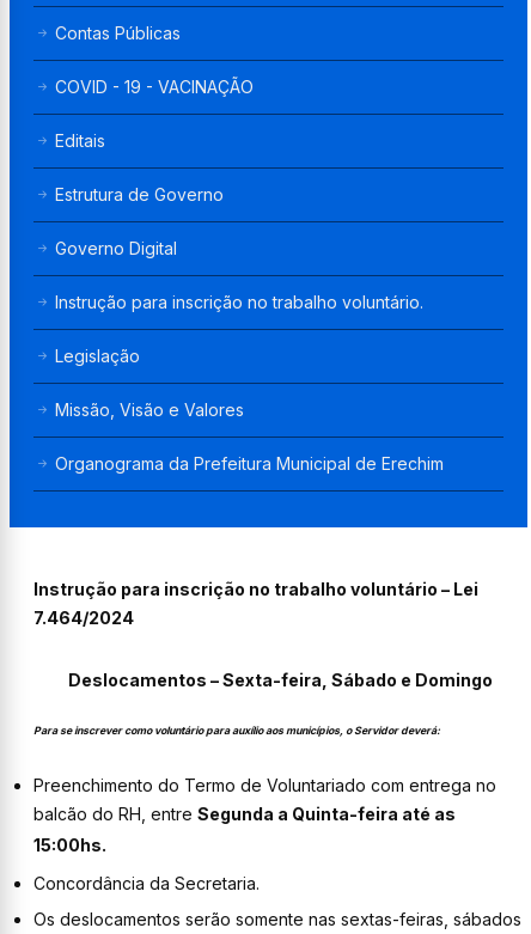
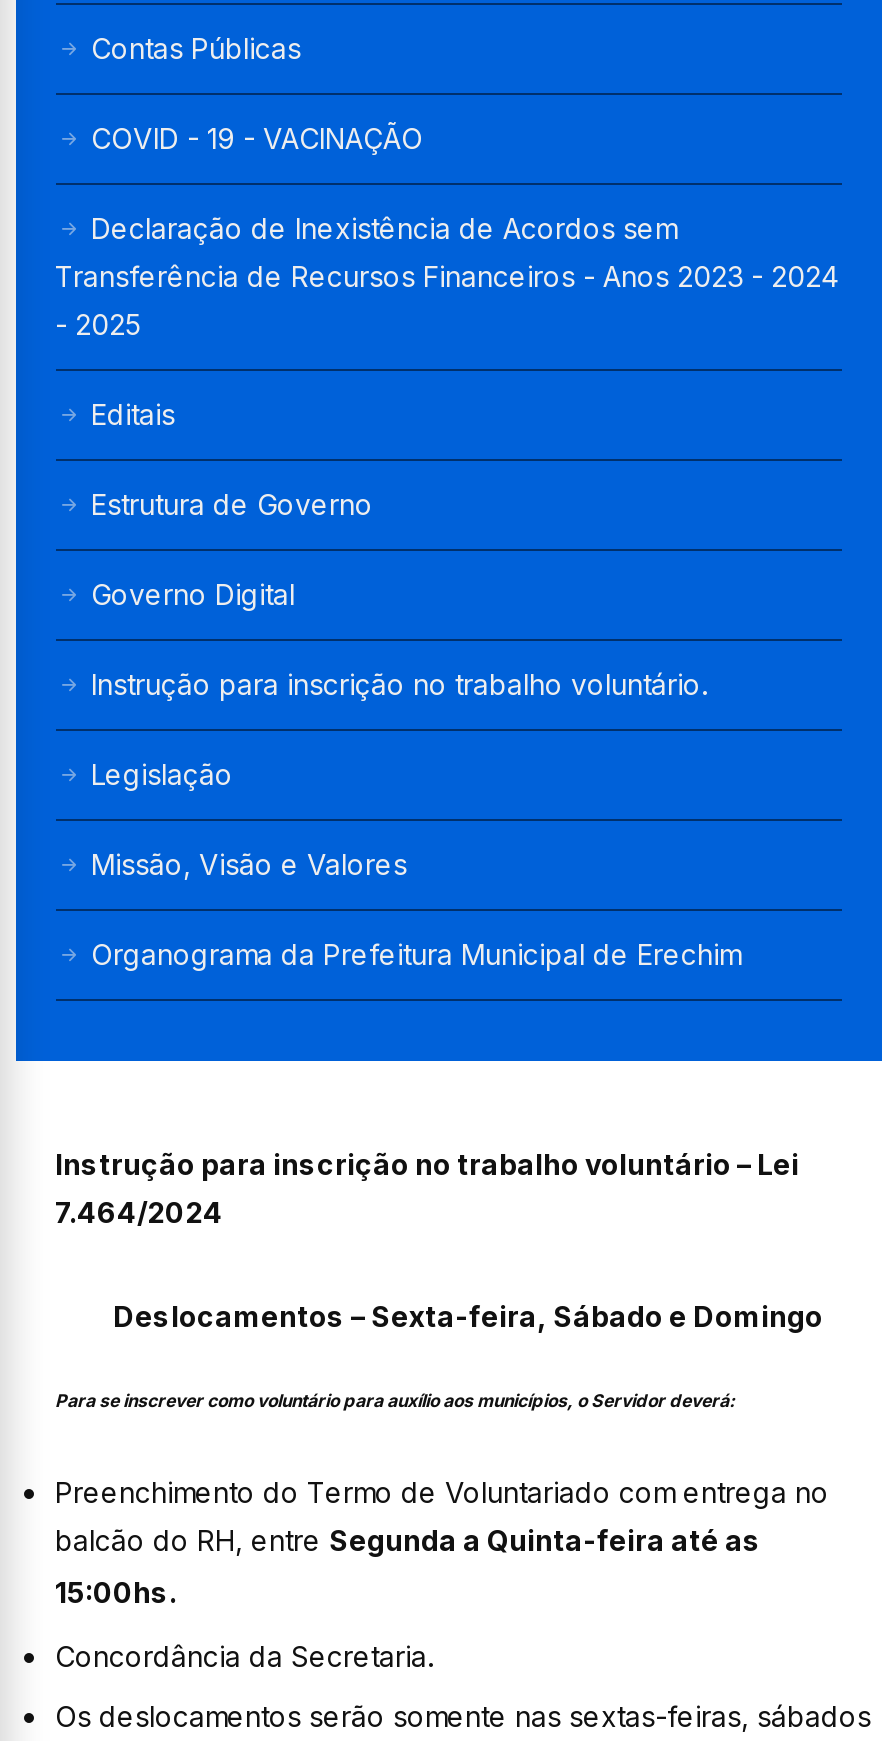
+ Declaração de Inexistência de Acordos sem
+ Transferência de Recursos Financeiros - Anos 2023 - 2024
+ - 2025
